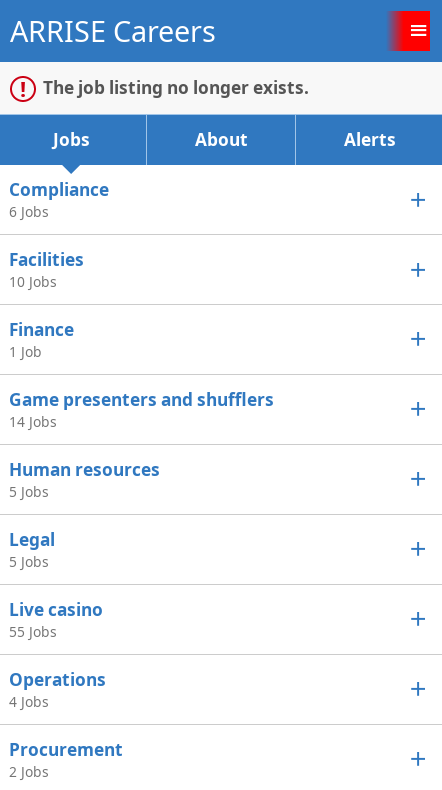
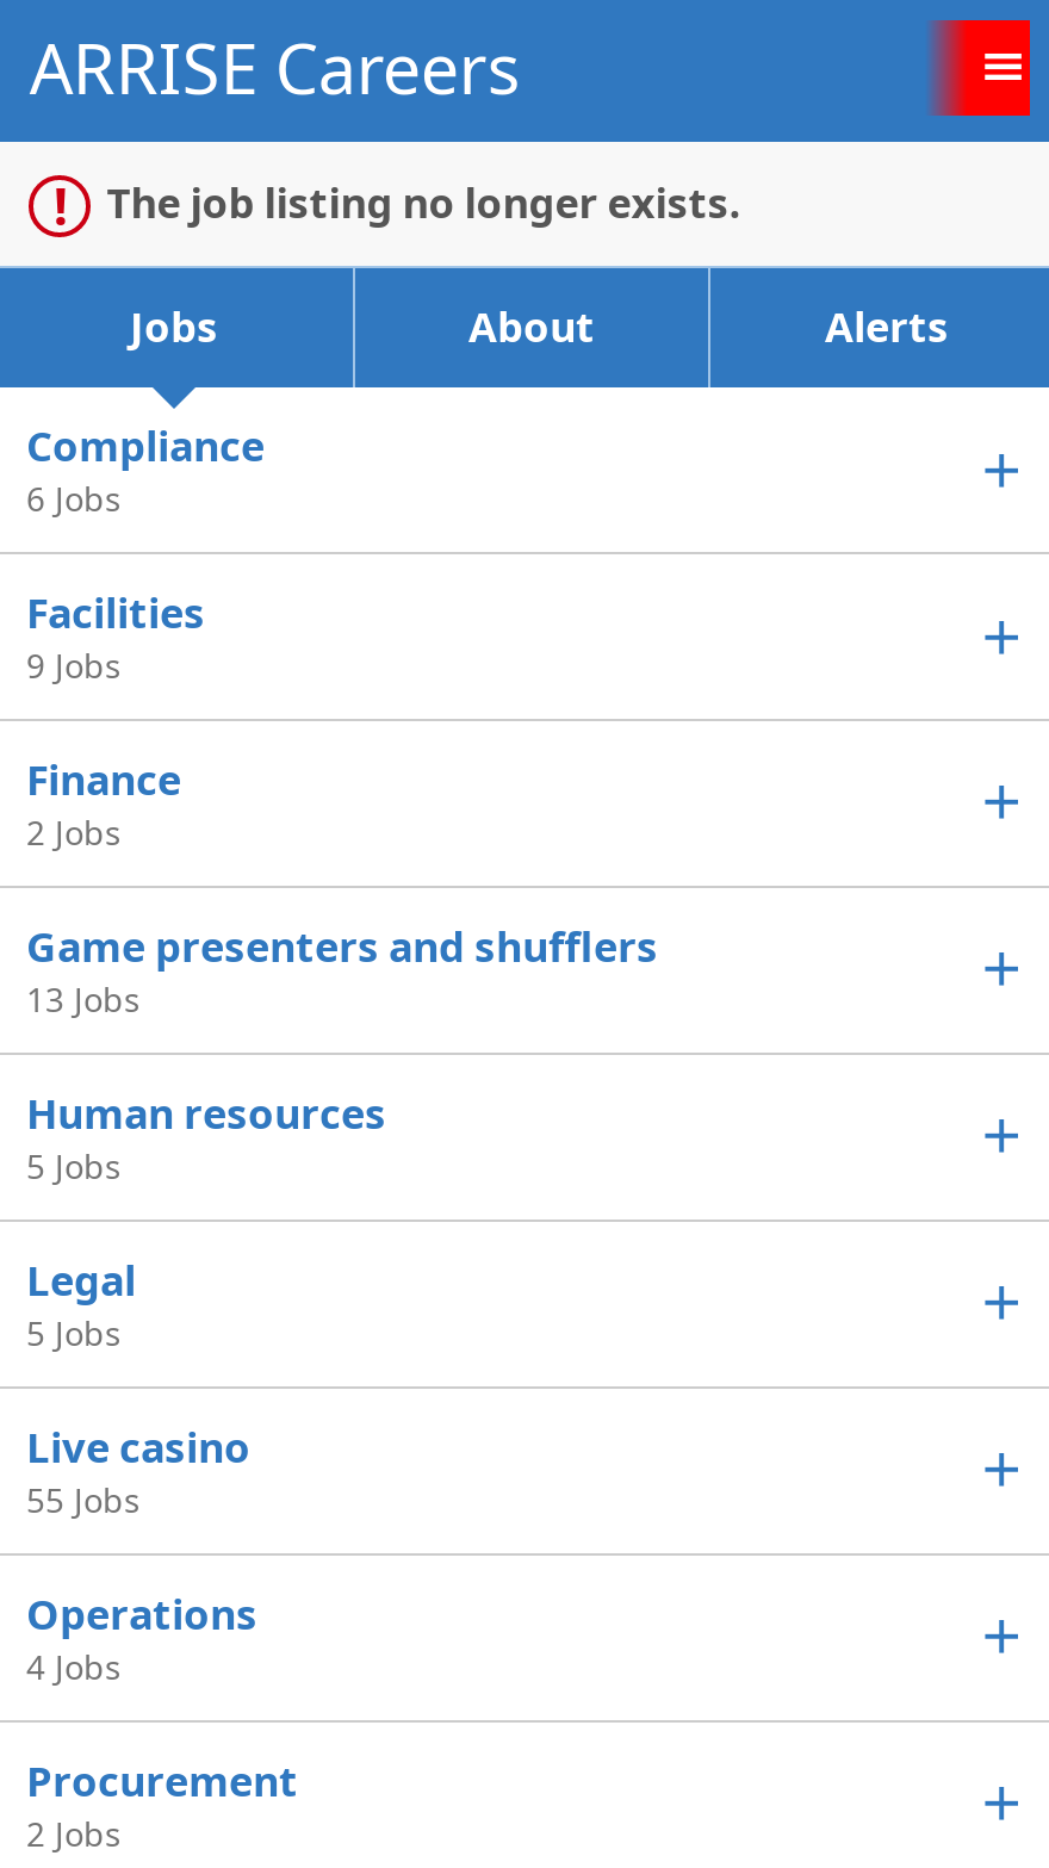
- 10 Jobs
+ 9 Jobs

- 1 Job
+ 2 Jobs

- 14 Jobs
+ 13 Jobs
